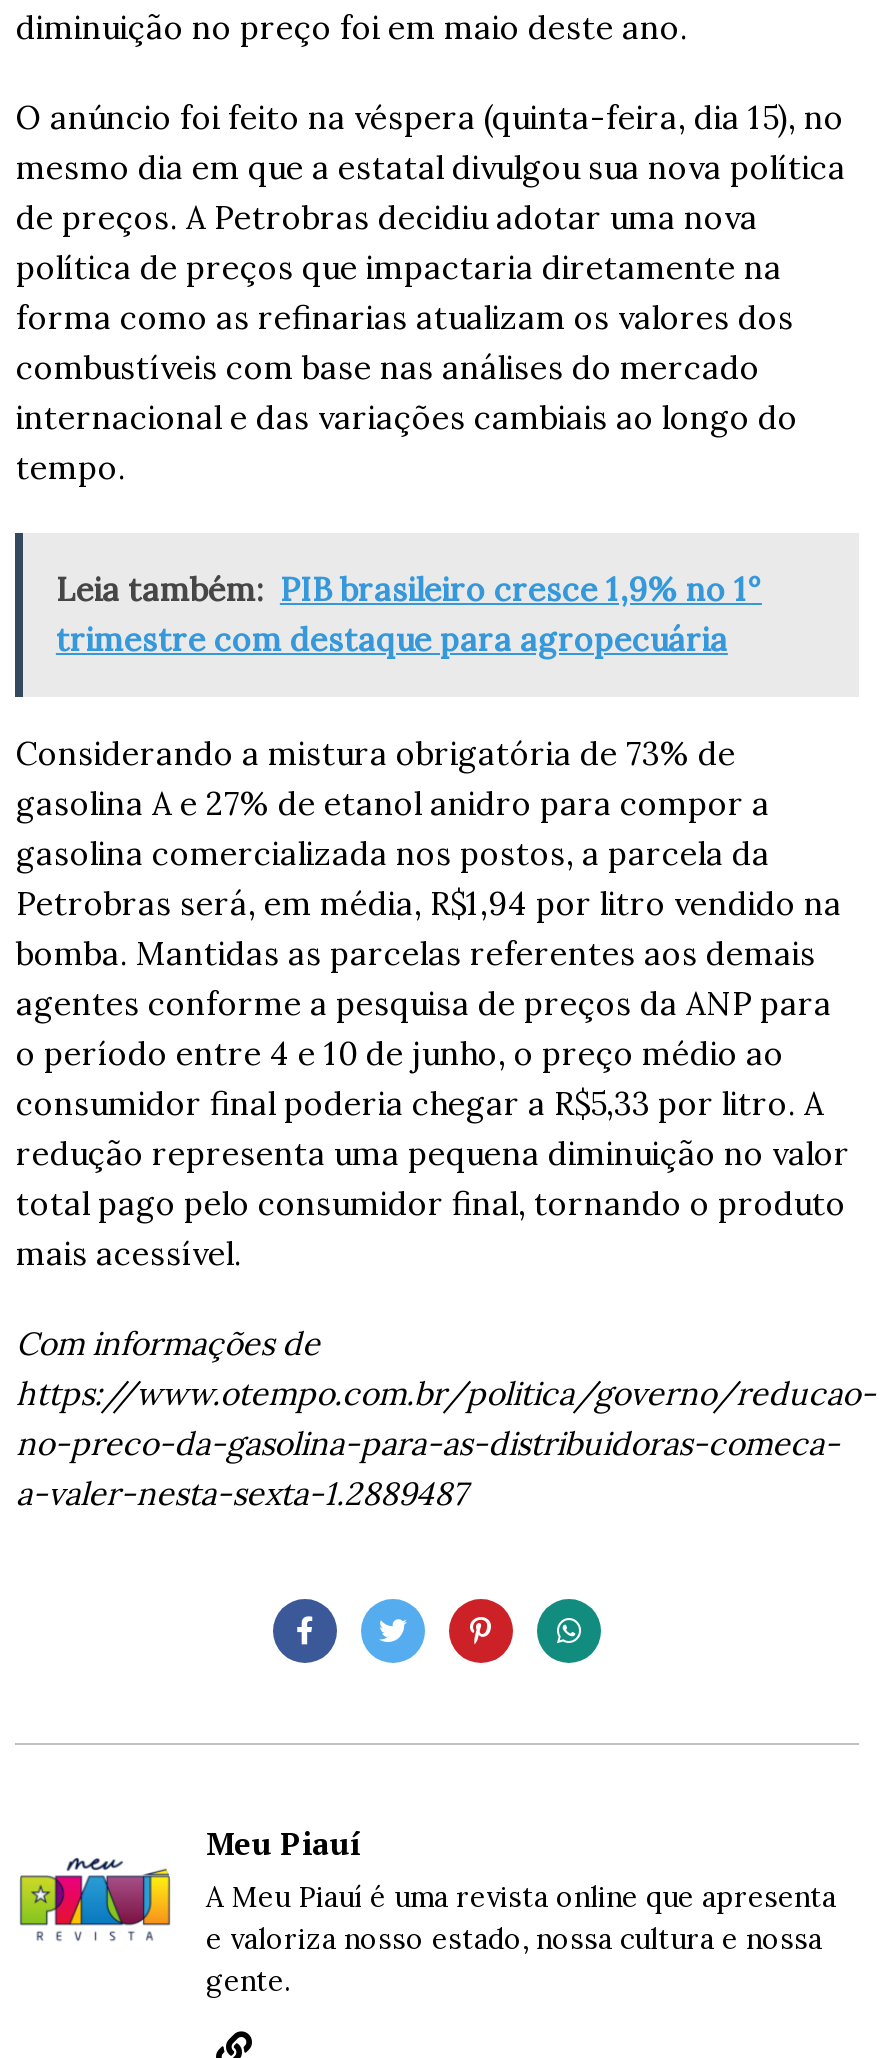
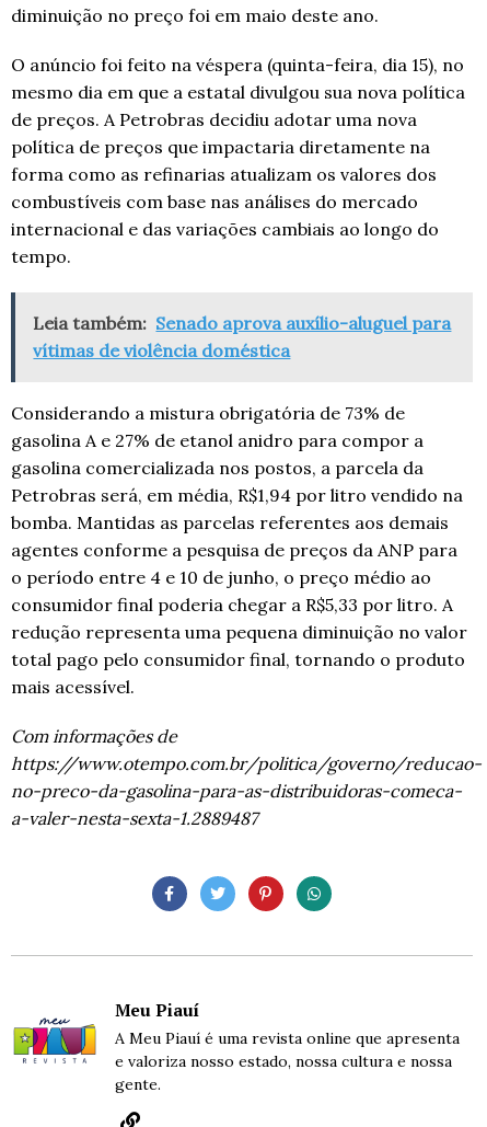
- Leia também: PIB brasileiro cresce 1,9% no 1°
- trimestre com destaque para agropecuária
+ Leia também: Senado aprova auxílio-aluguel para
+ vítimas de violência doméstica
